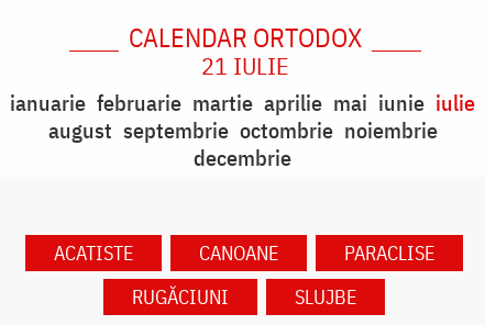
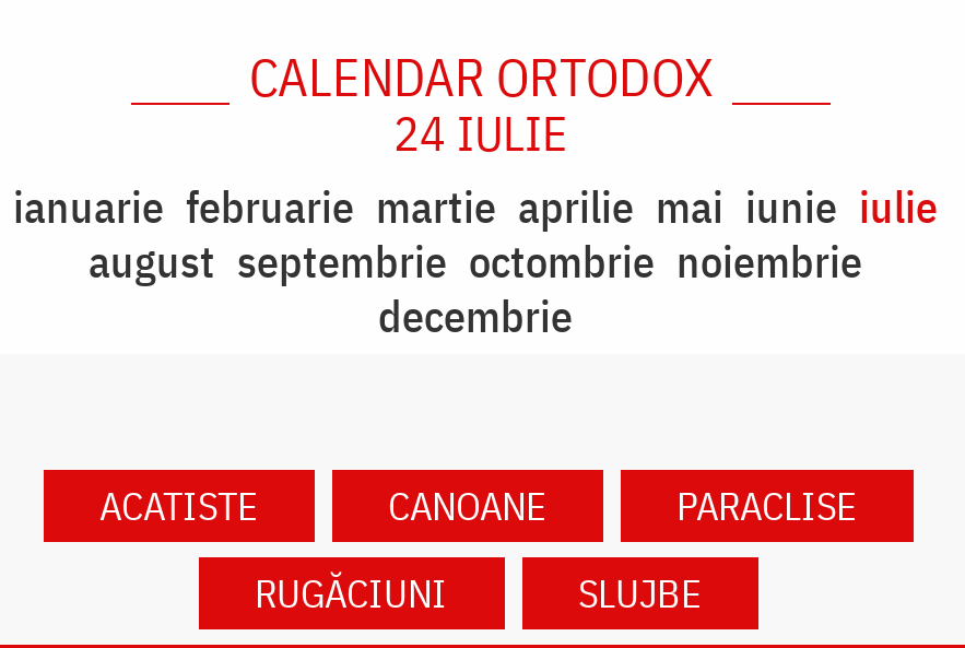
- 21 IULIE
+ 24 IULIE
